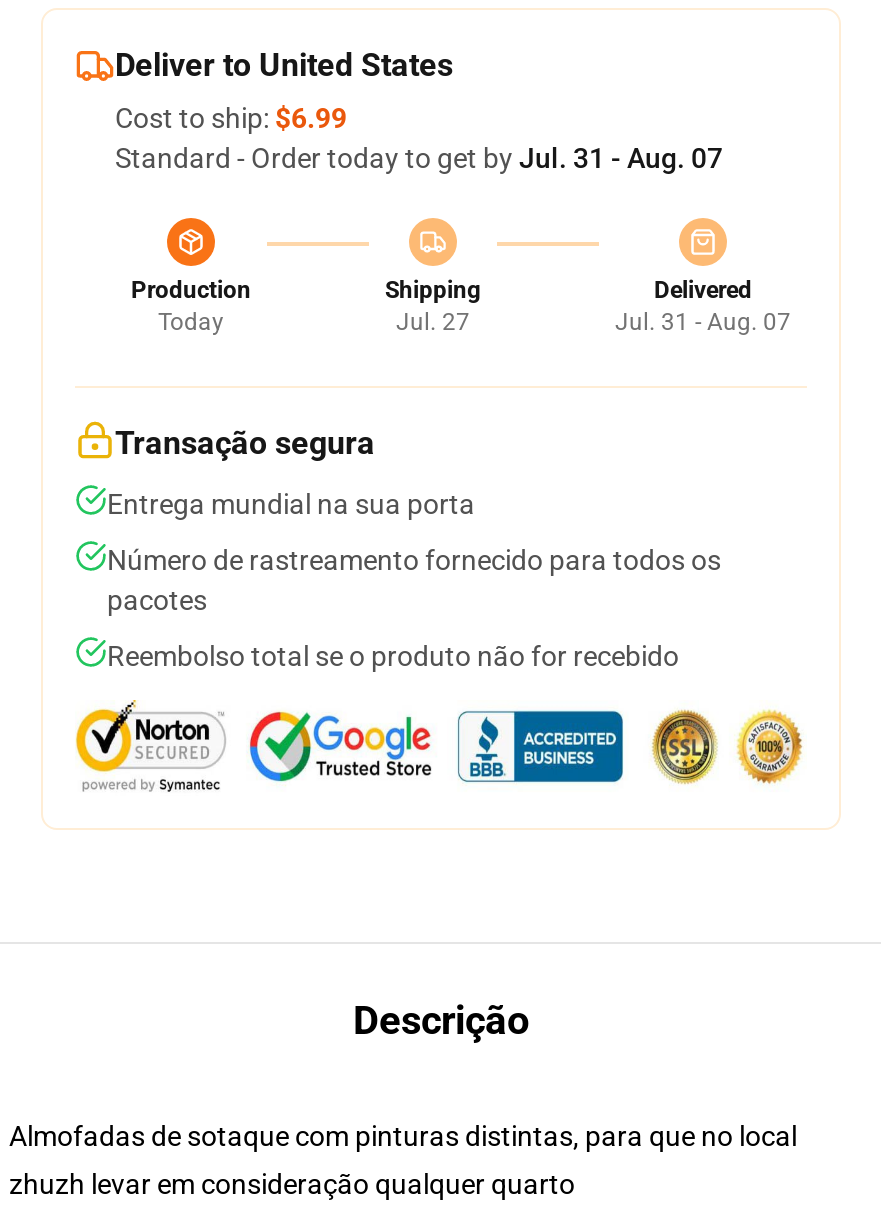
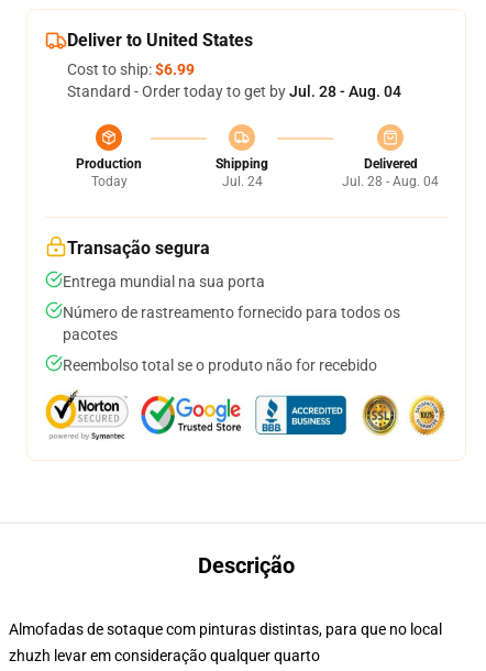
- Standard - Order today to get by Jul. 31 - Aug. 07
+ Standard - Order today to get by Jul. 28 - Aug. 04

- Jul. 27
+ Jul. 24

- Jul. 31 - Aug. 07
+ Jul. 28 - Aug. 04
